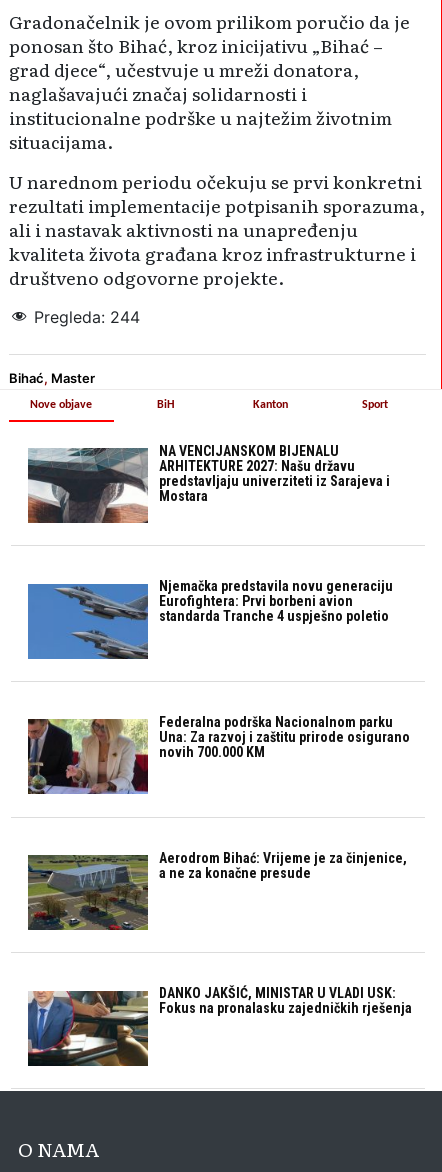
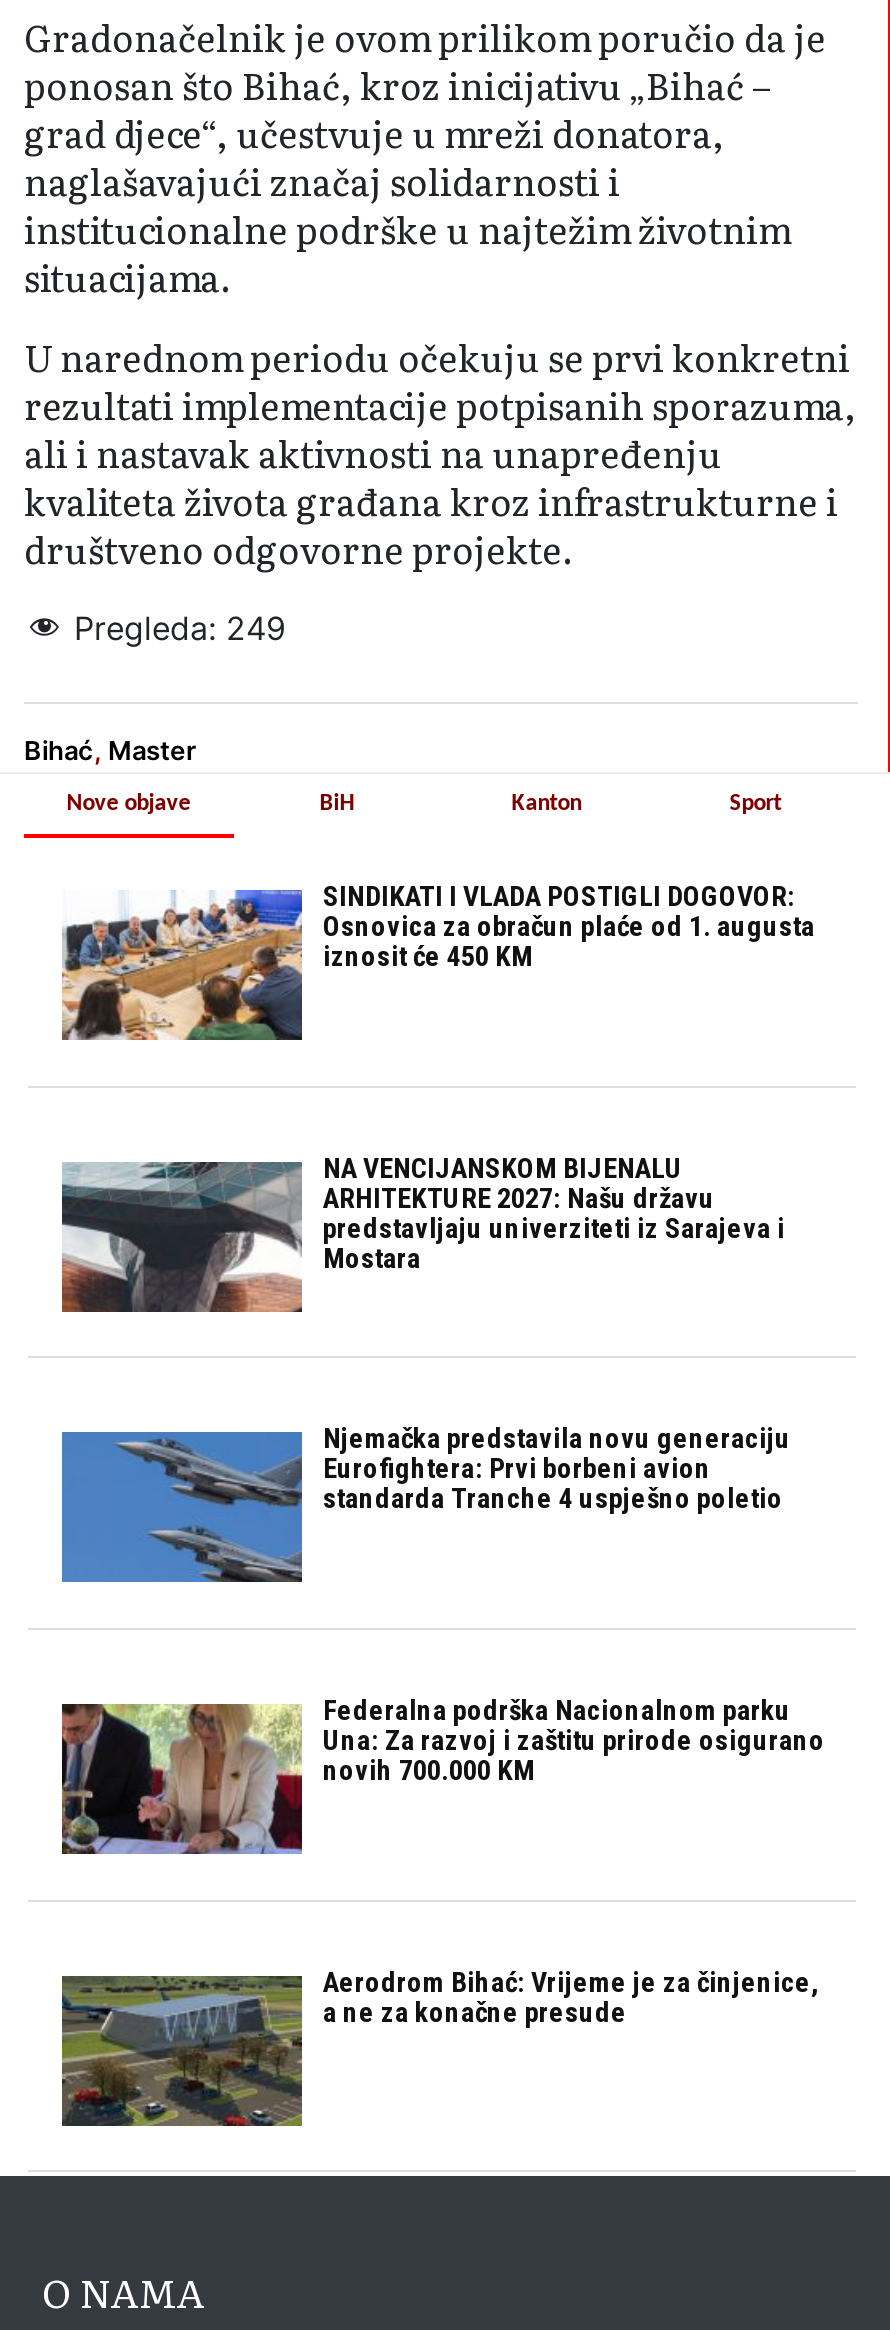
- Pregleda: 244
+ Pregleda: 249

+ [image]
+ SINDIKATI I VLADA POSTIGLI DOGOVOR:
+ Osnovica za obračun plaće od 1. augusta
+ iznosit će 450 KM

moved down: [image] | NA VENCIJANSKOM BIJENALU | ARHITEKTURE 2027: Našu državu | ... | Aerodrom Bihać: Vrijeme je za činjenice, | a ne za konačne presude

moved down: [image]

- [image]
- DANKO JAKŠIĆ, MINISTAR U VLADI USK:
- Fokus na pronalasku zajedničkih rješenja
